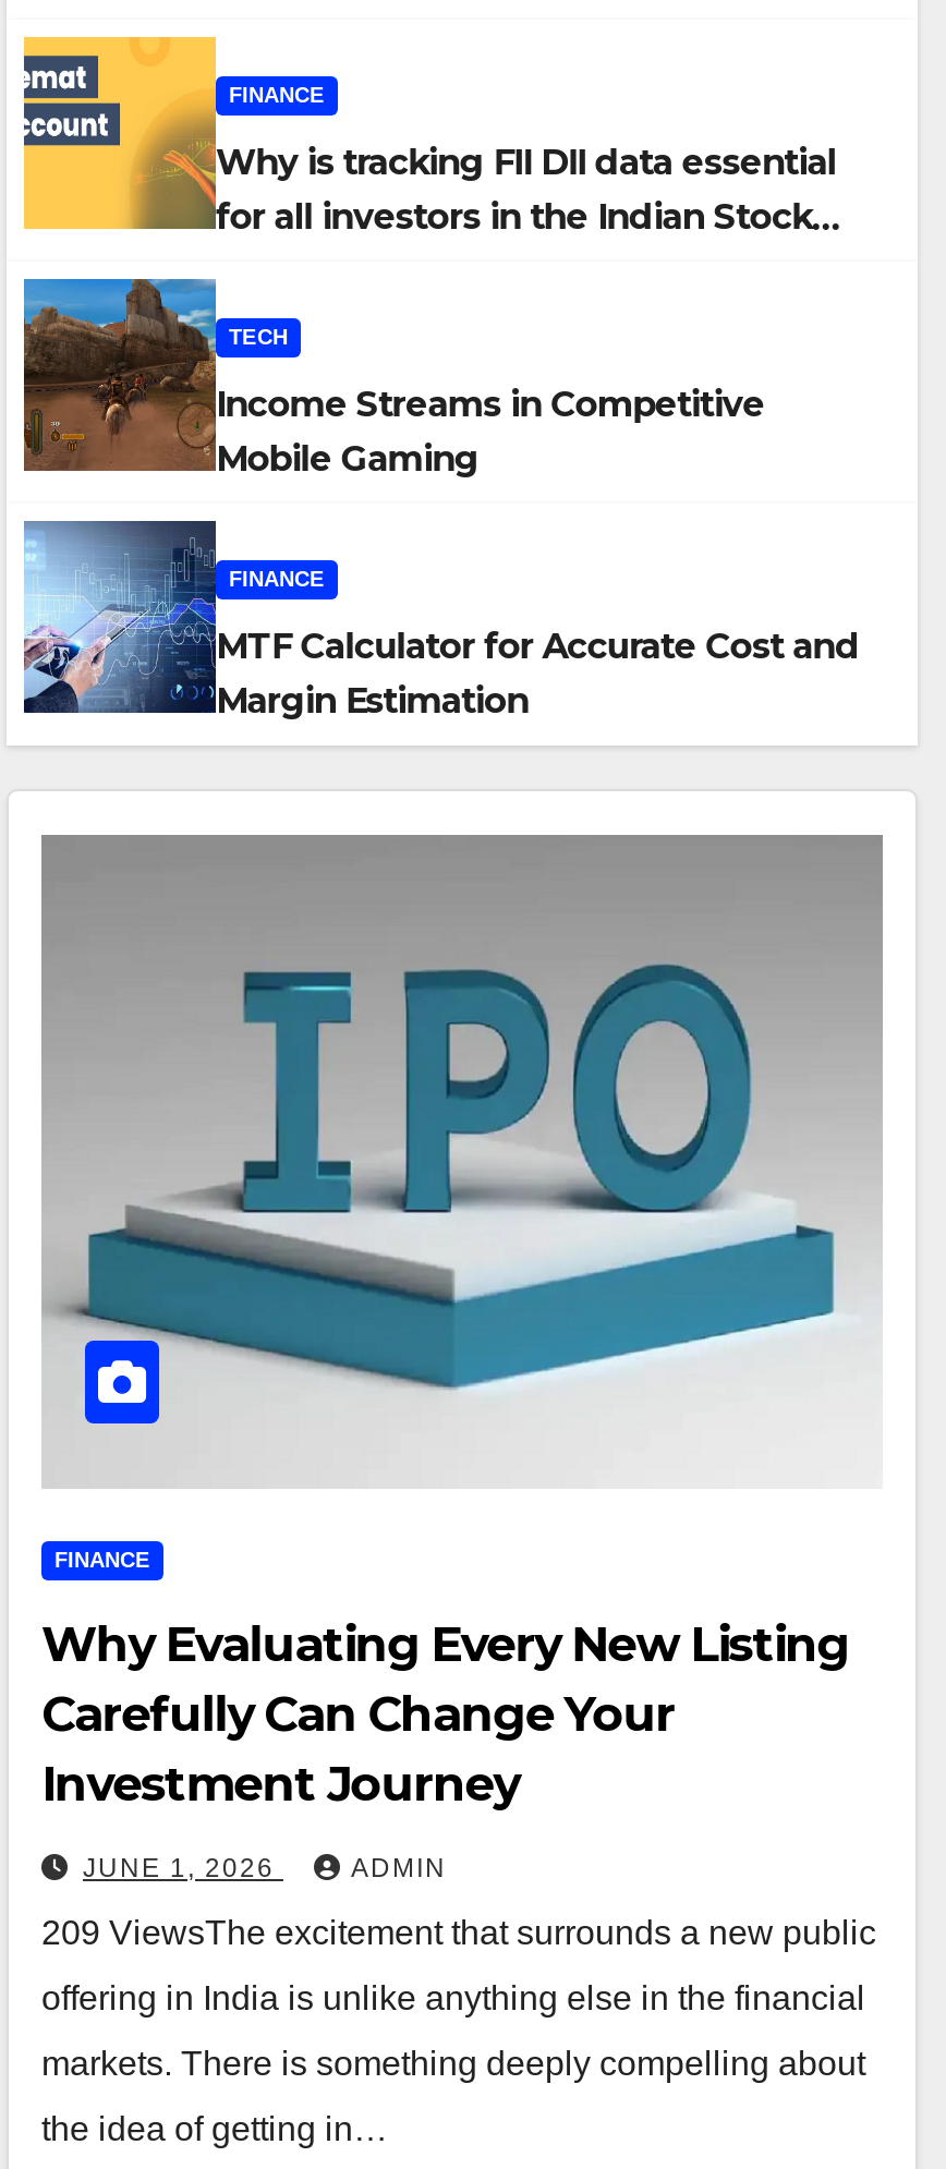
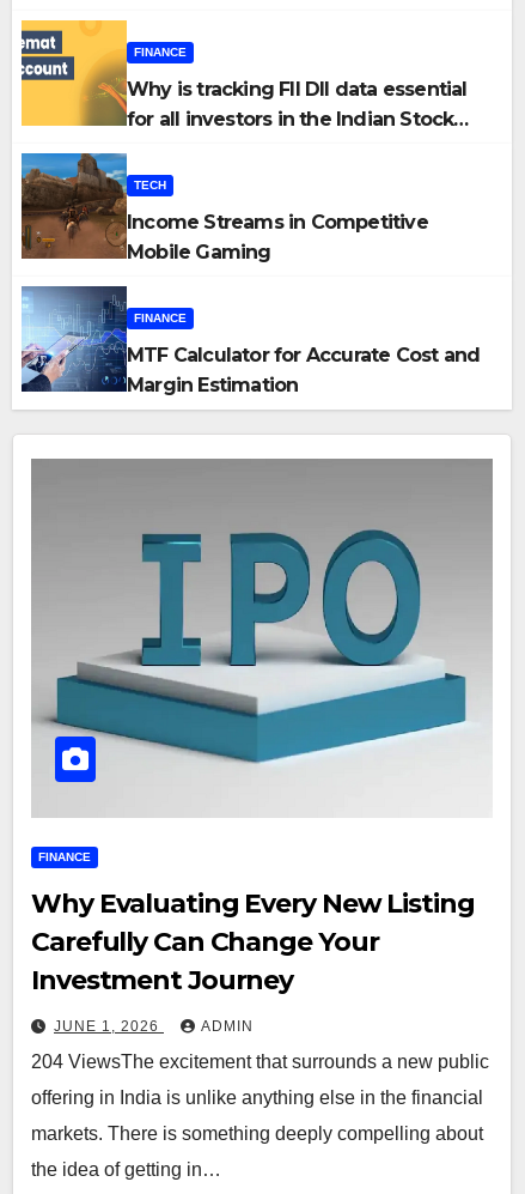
- 209 ViewsThe excitement that surrounds a new public
+ 204 ViewsThe excitement that surrounds a new public
